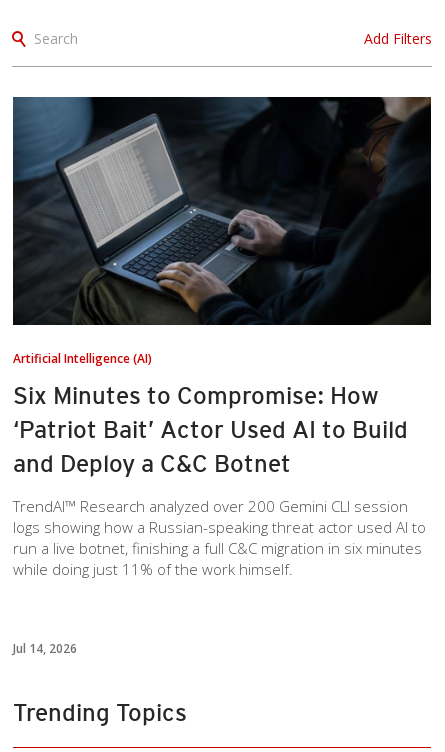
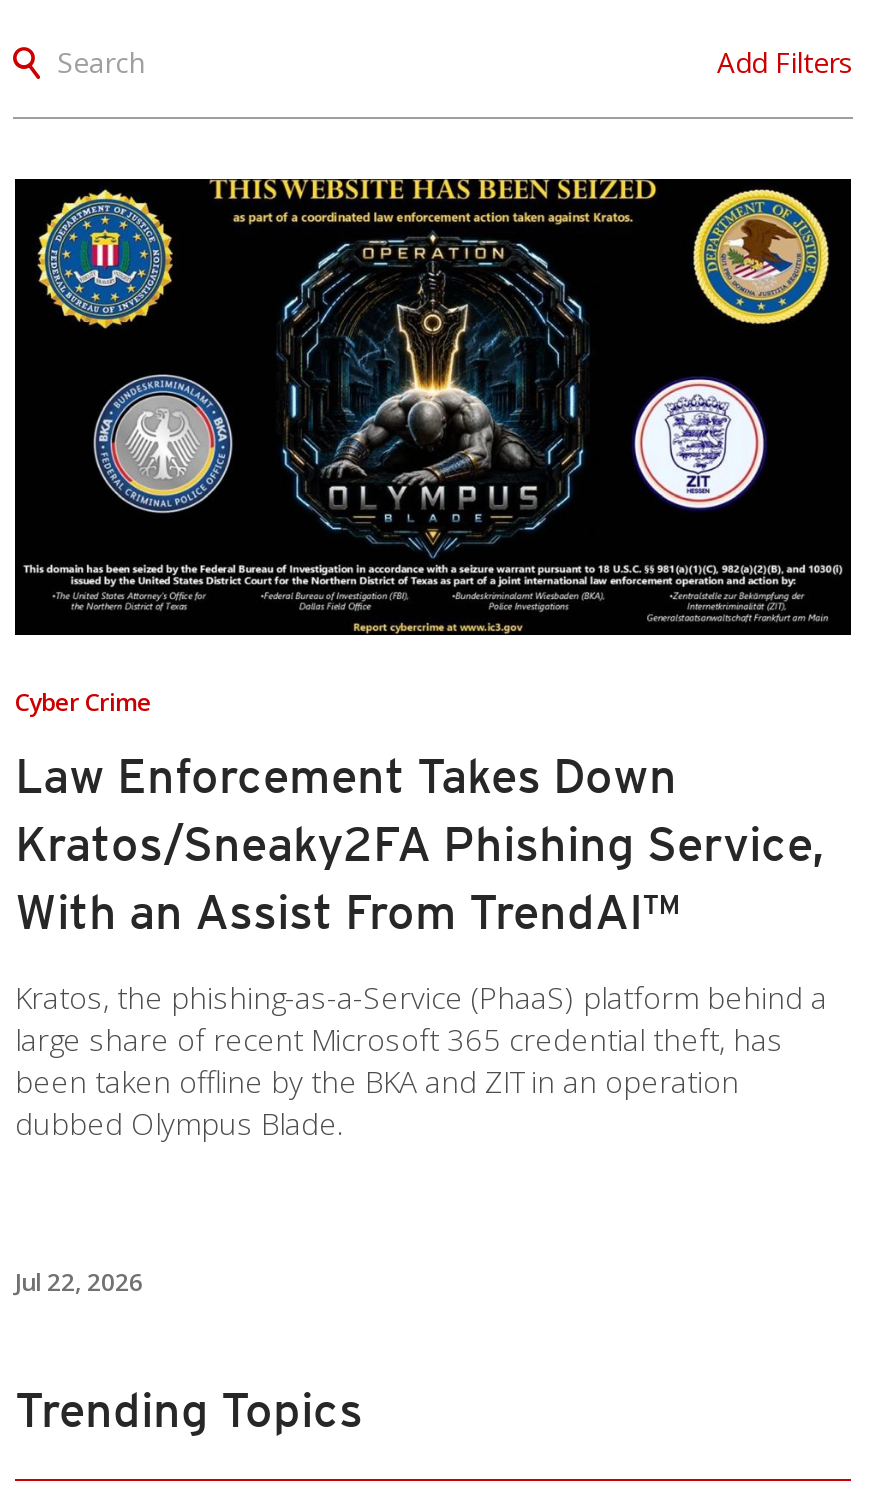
- [image]
- Artificial Intelligence (AI)
+ [image]
+ Cyber Crime

- Six Minutes to Compromise: How
- ‘Patriot Bait’ Actor Used AI to Build
- and Deploy a C&C Botnet
+ Law Enforcement Takes Down
+ Kratos/Sneaky2FA Phishing Service,
+ With an Assist From TrendAI™

- TrendAI™ Research analyzed over 200 Gemini CLI session
- logs showing how a Russian-speaking threat actor used AI to
- run a live botnet, finishing a full C&C migration in six minutes
- while doing just 11% of the work himself.
+ Kratos, the phishing-as-a-Service (PhaaS) platform behind a
+ large share of recent Microsoft 365 credential theft, has
+ been taken offline by the BKA and ZIT in an operation
+ dubbed Olympus Blade.

- Jul 14, 2026
+ Jul 22, 2026
